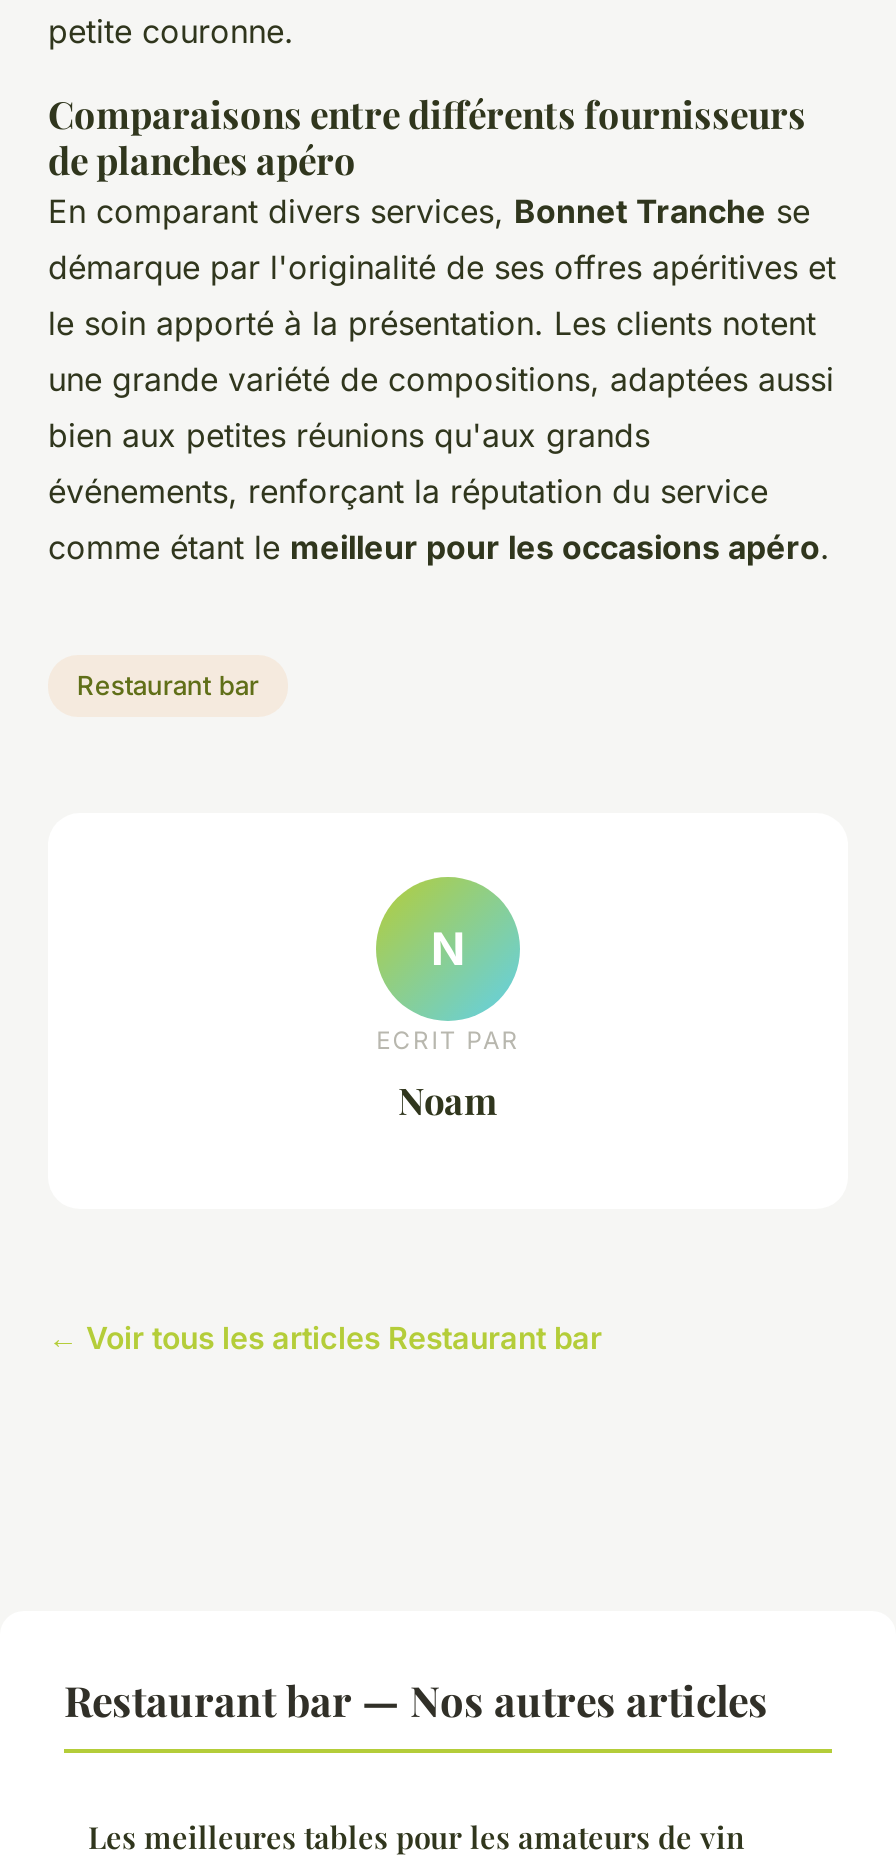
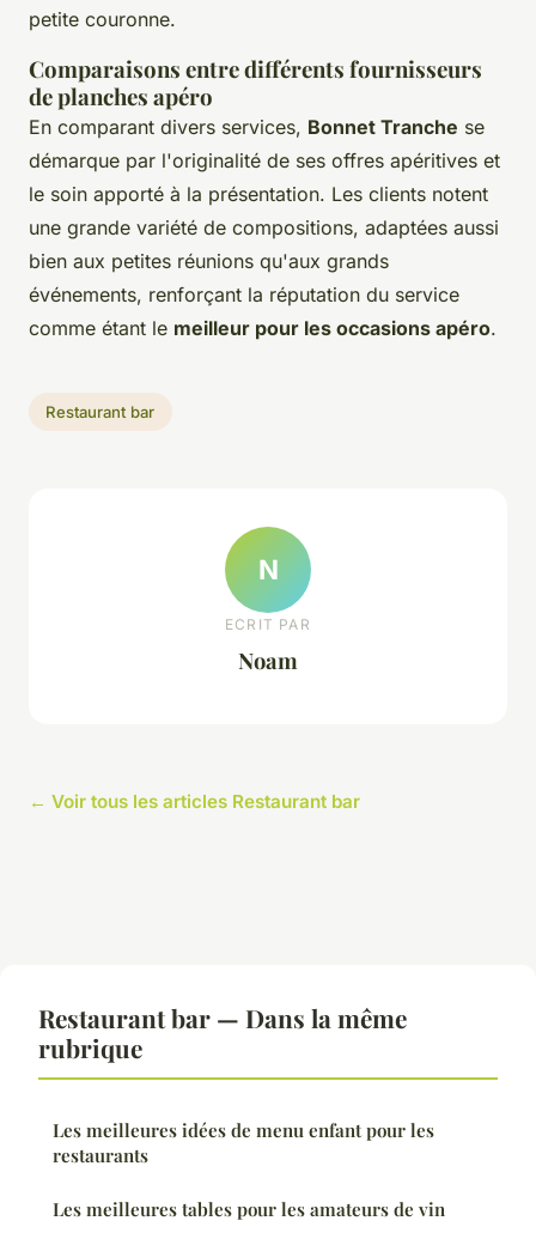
- Restaurant bar — Nos autres articles
+ Restaurant bar — Dans la même
+ rubrique
+ Les meilleures idées de menu enfant pour les
+ restaurants
